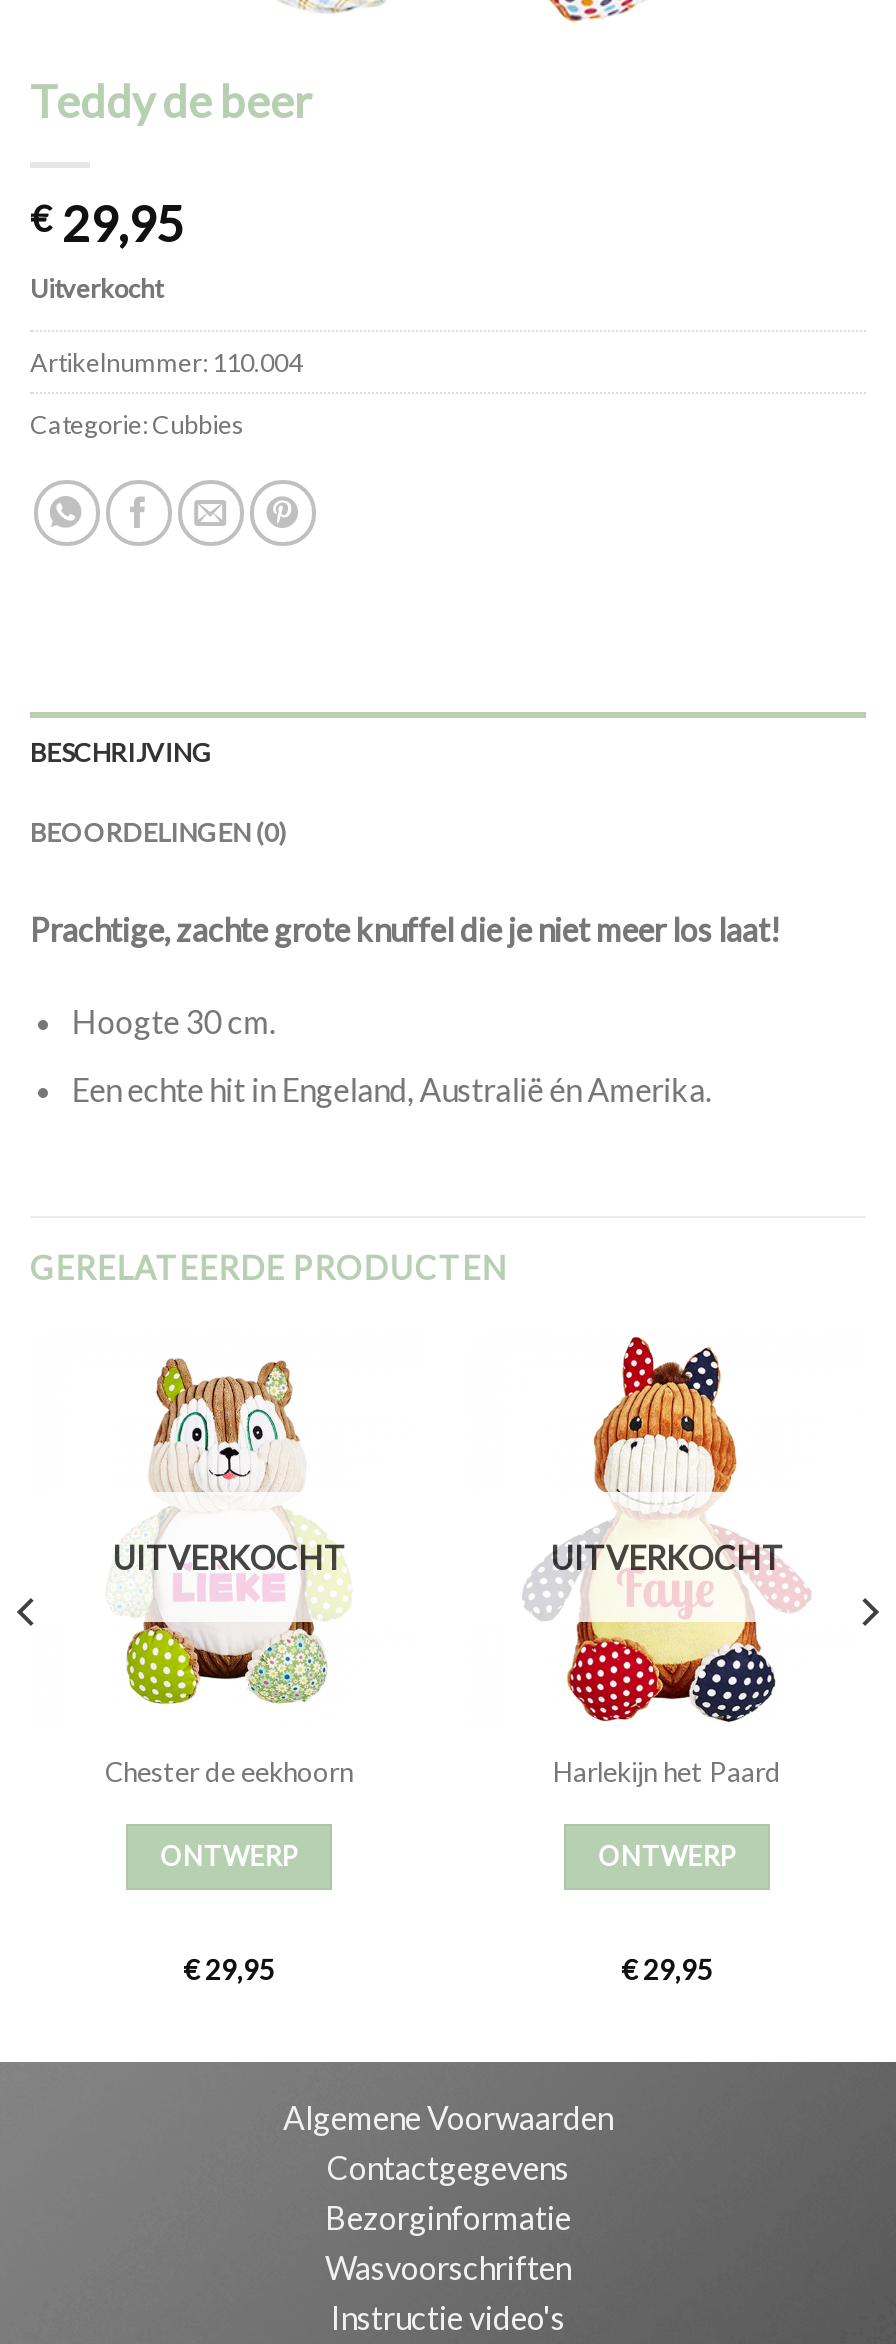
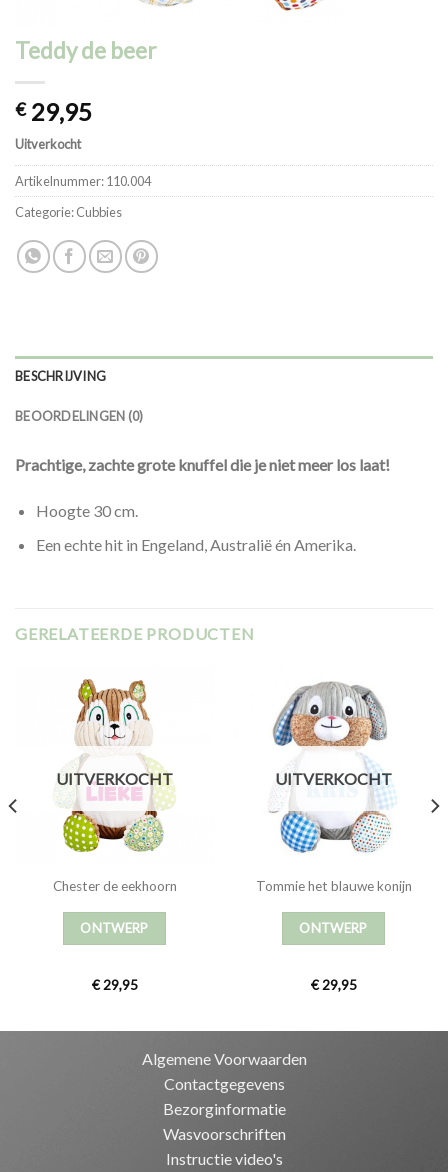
- [image]
+ [image]

- [image]
- Harlekijn het Paard
+ [image]
+ Tommie het blauwe konijn
